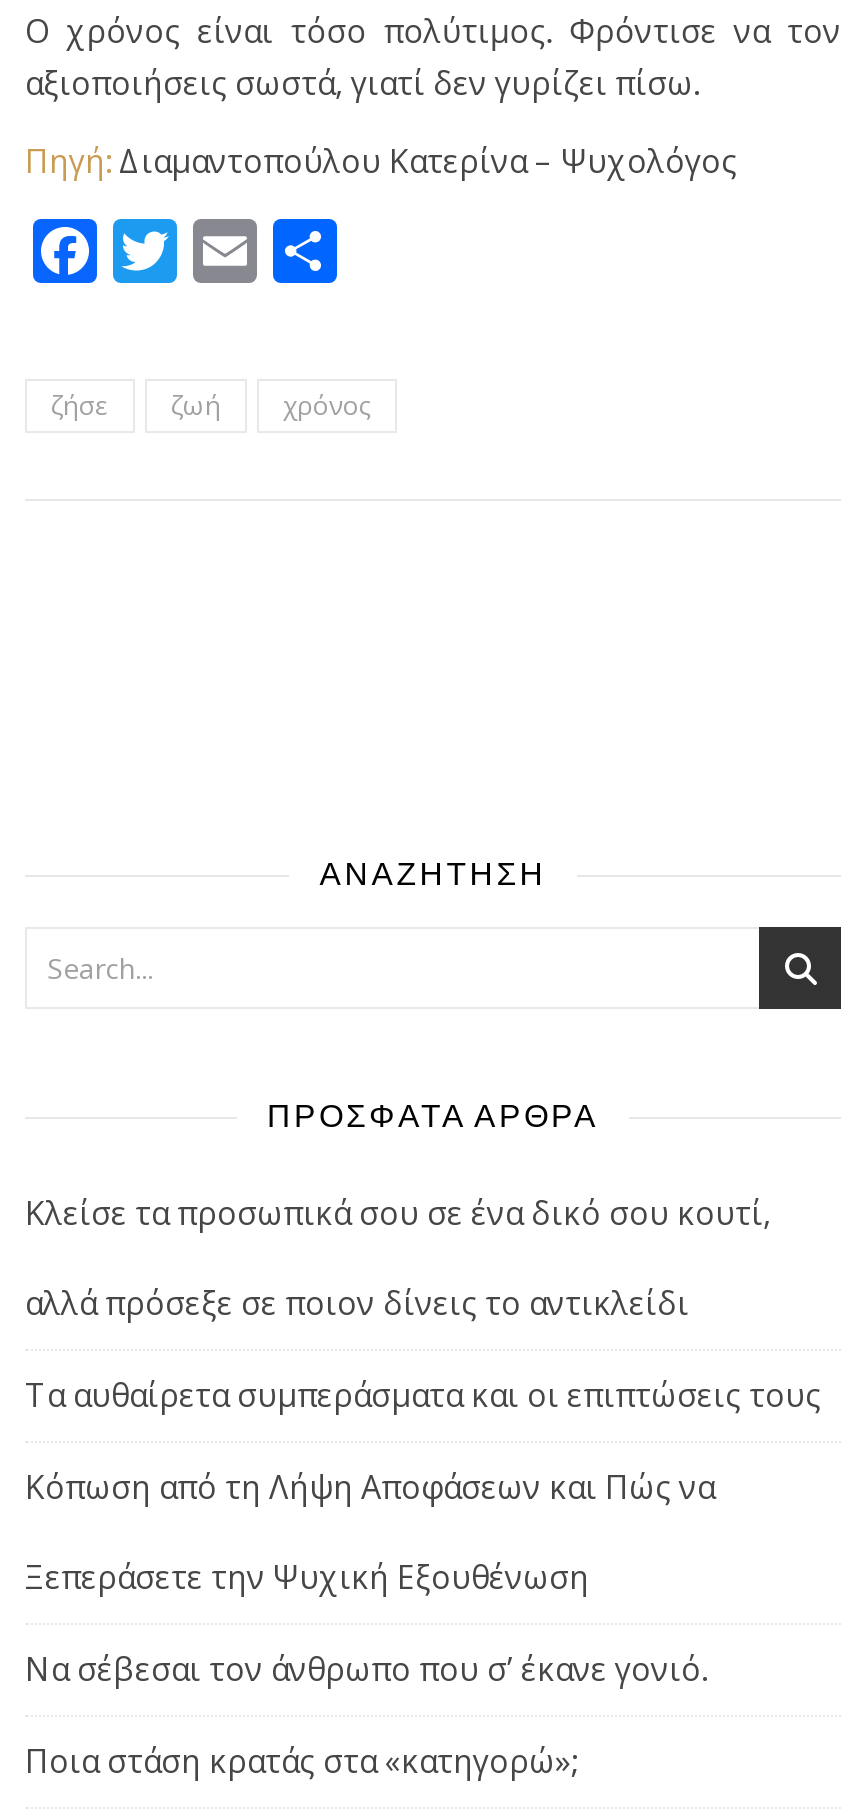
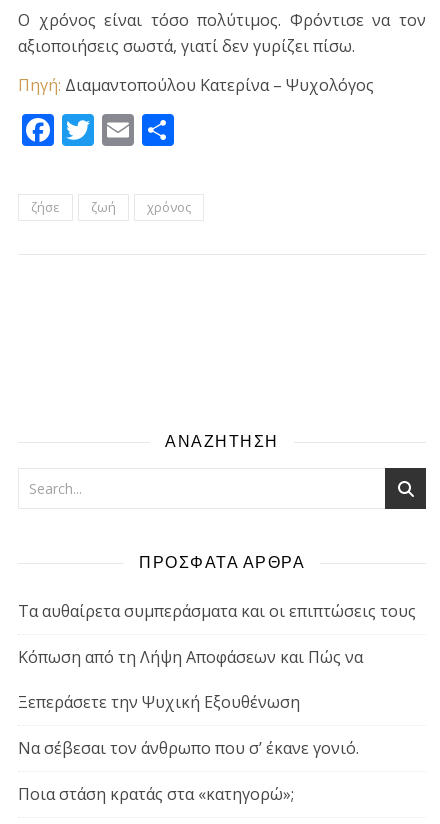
- Κλείσε τα προσωπικά σου σε ένα δικό σου κουτί,
- αλλά πρόσεξε σε ποιον δίνεις το αντικλείδι
